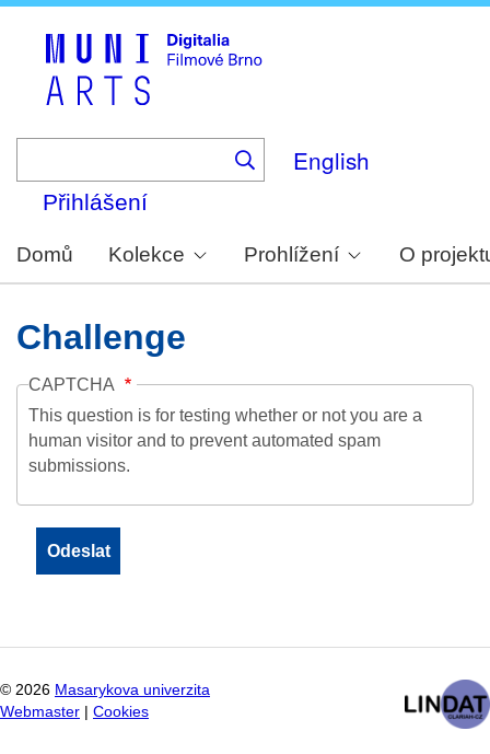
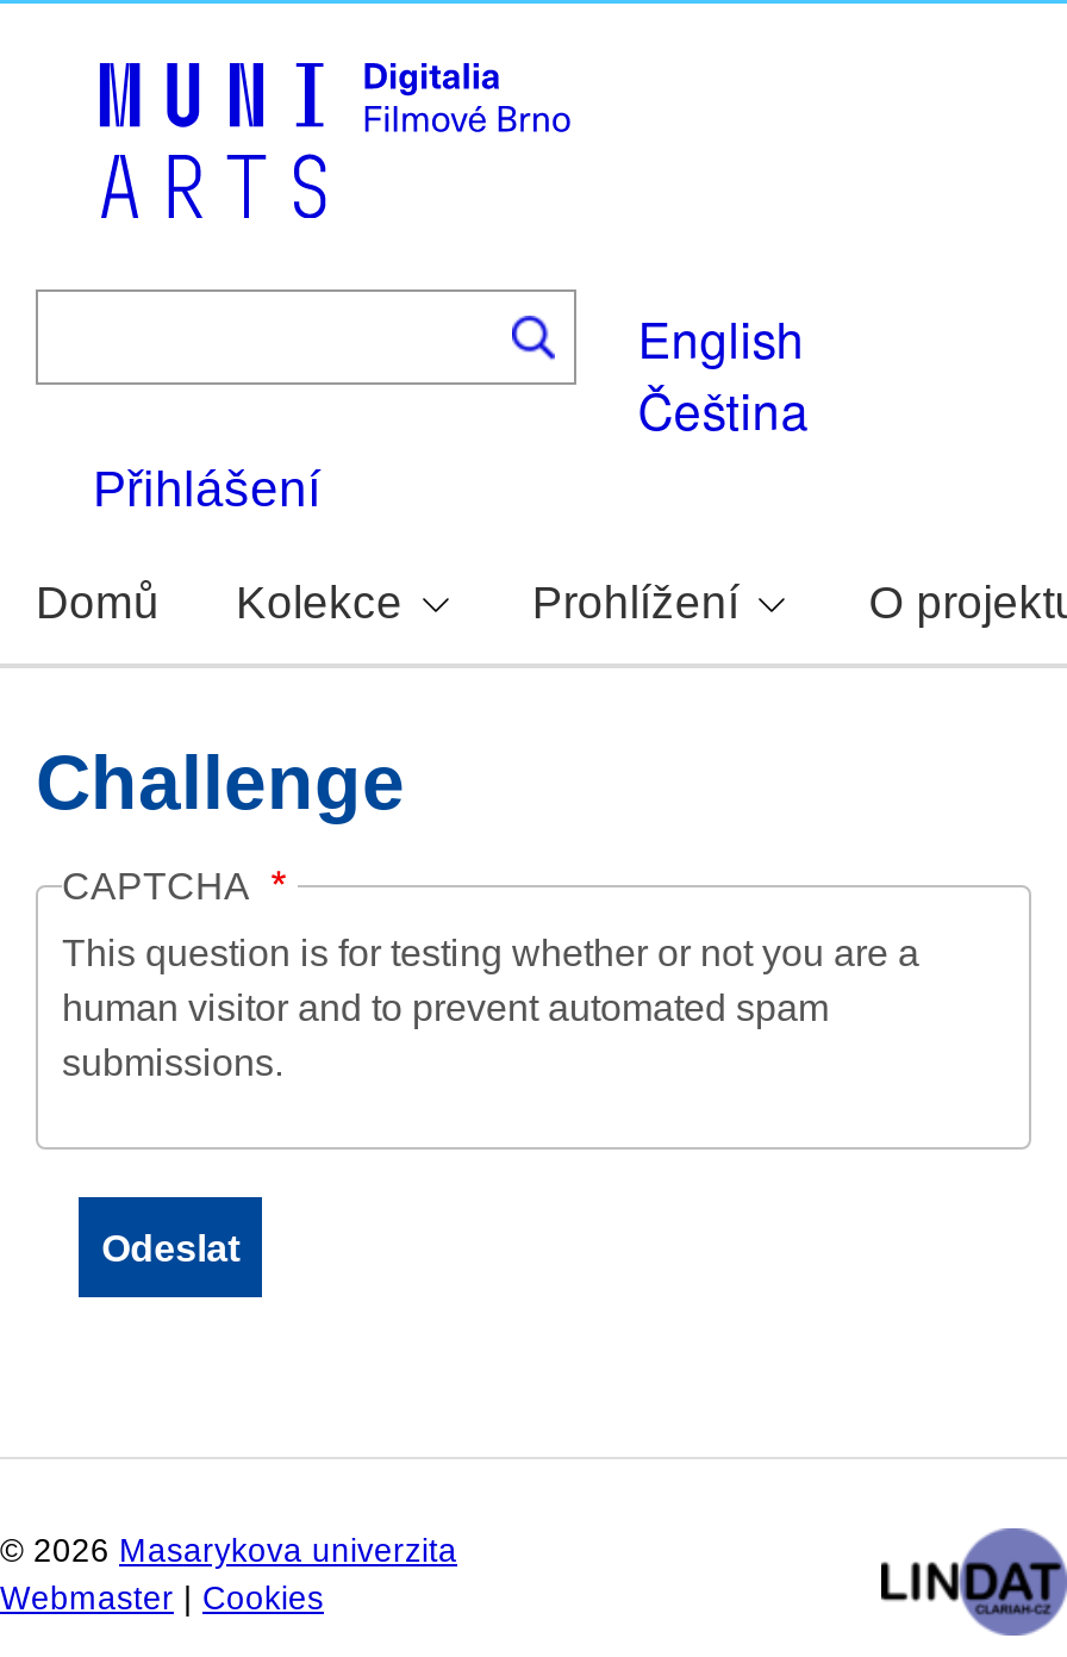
+ Čeština
